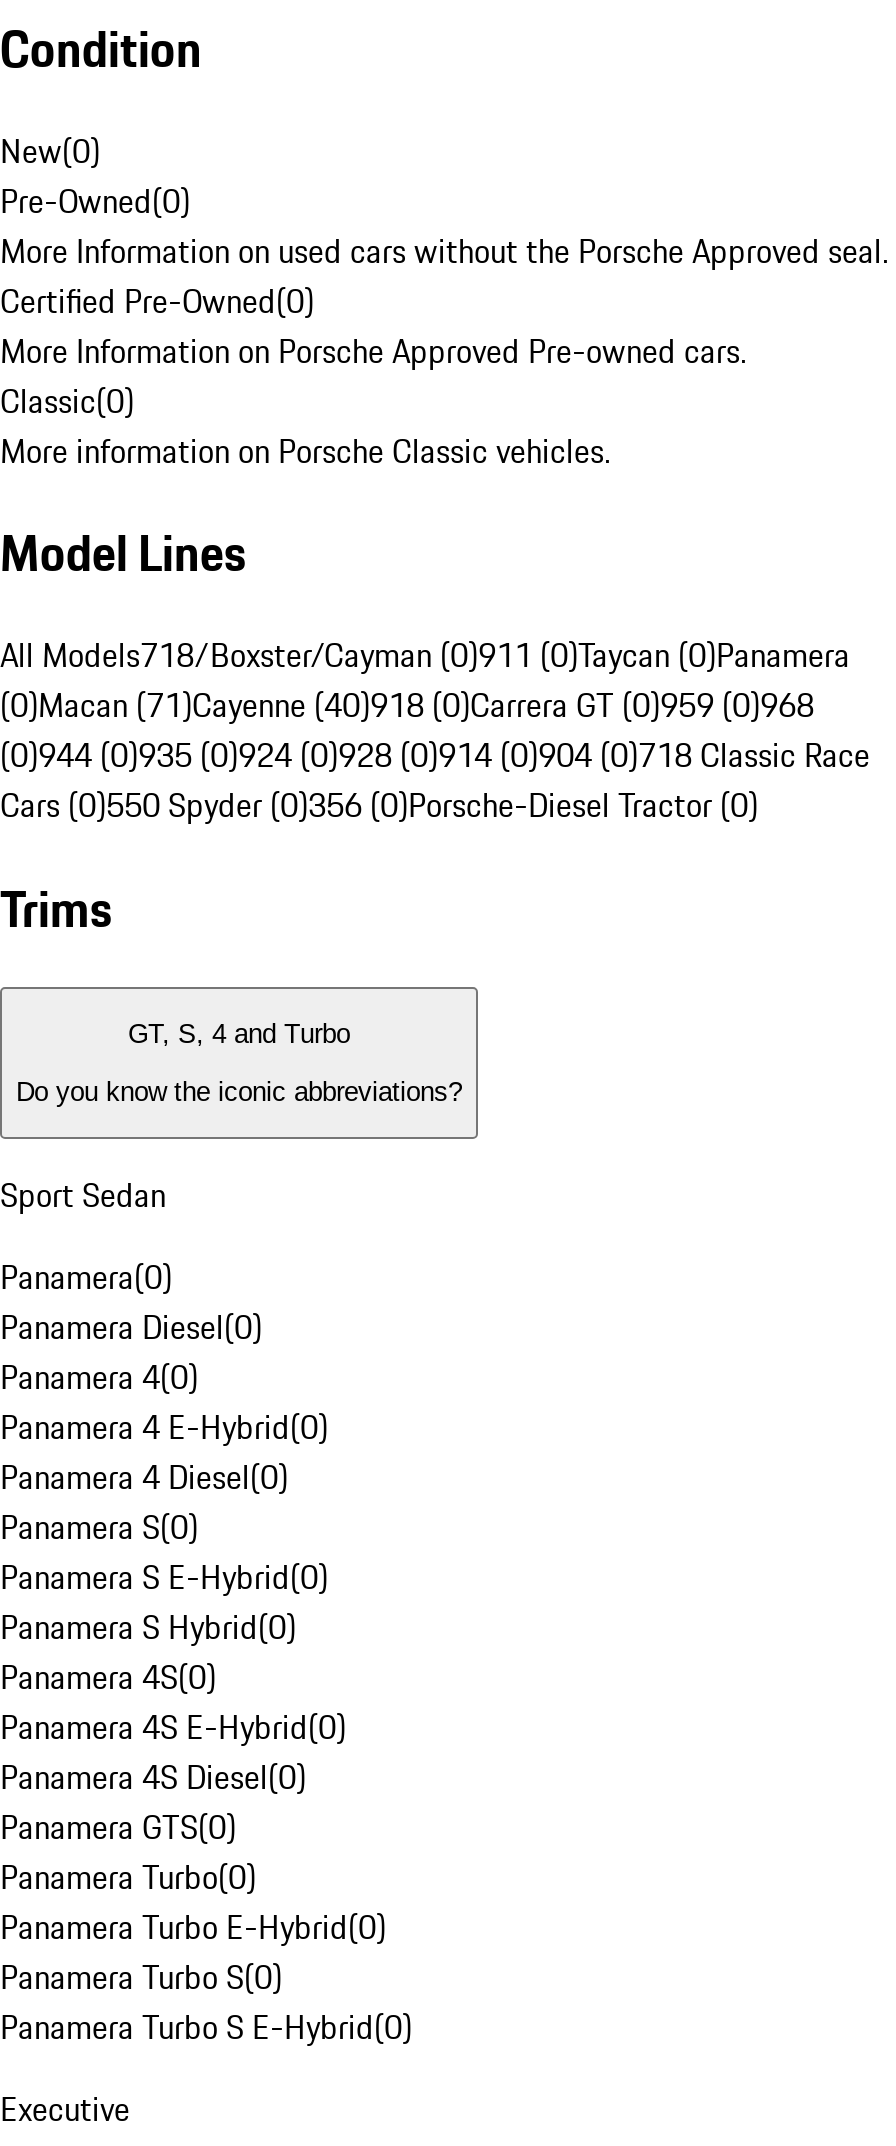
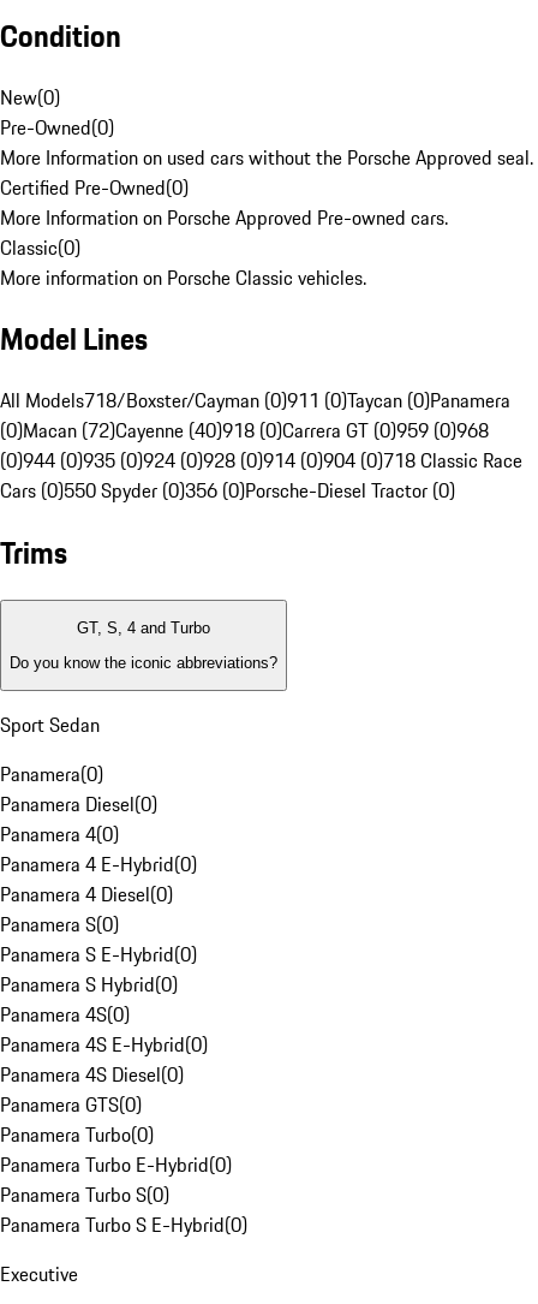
- (0)Macan (71)Cayenne (40)918 (0)Carrera GT (0)959 (0)968
+ (0)Macan (72)Cayenne (40)918 (0)Carrera GT (0)959 (0)968
